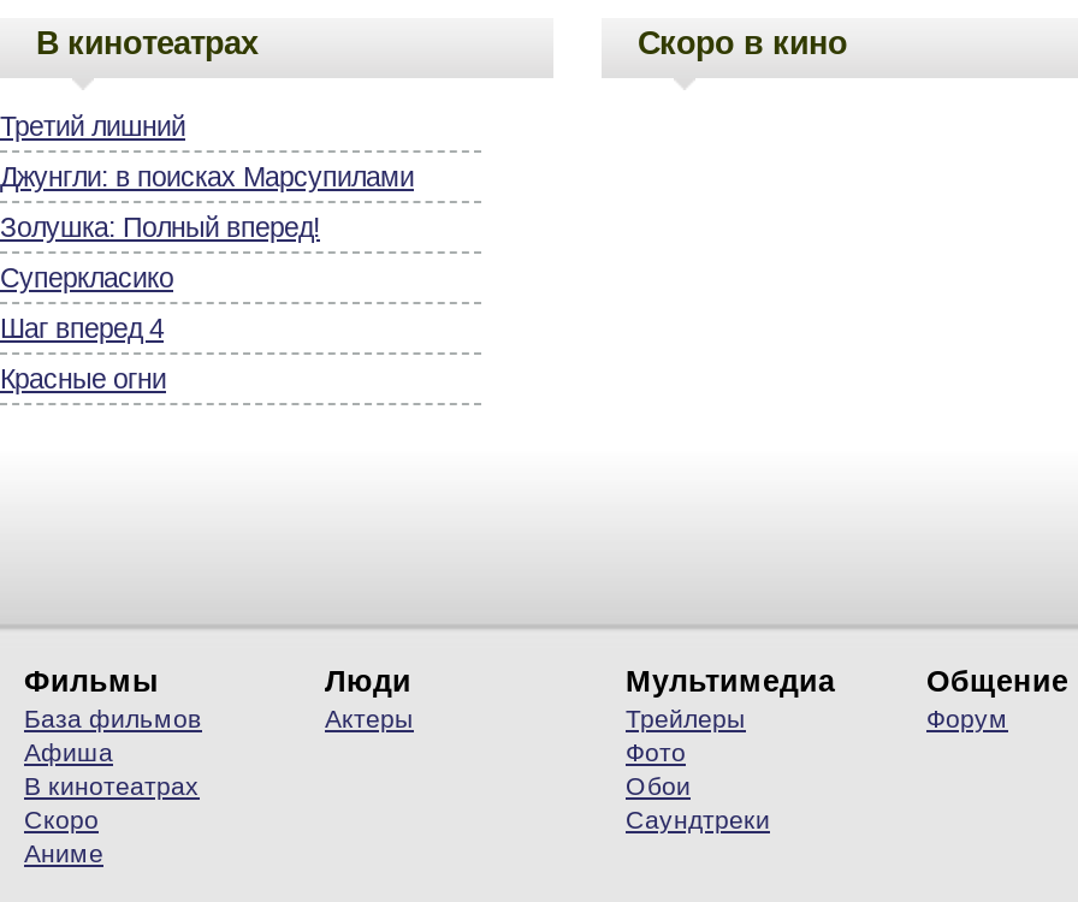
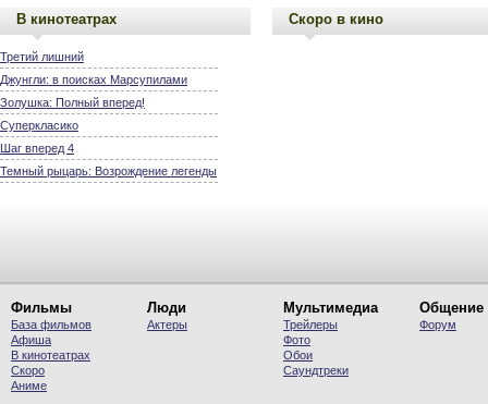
- Красные огни
+ Темный рыцарь: Возрождение легенды
